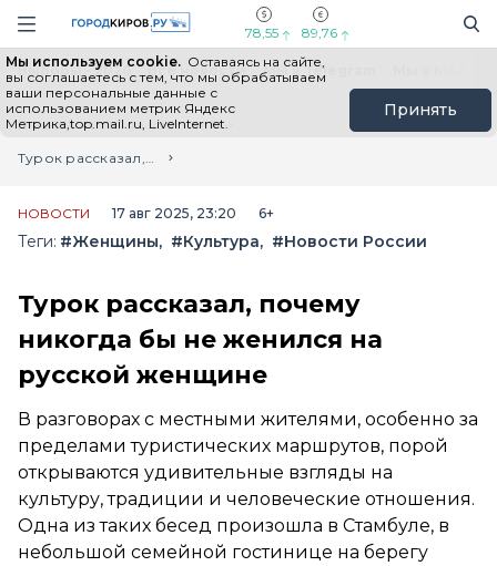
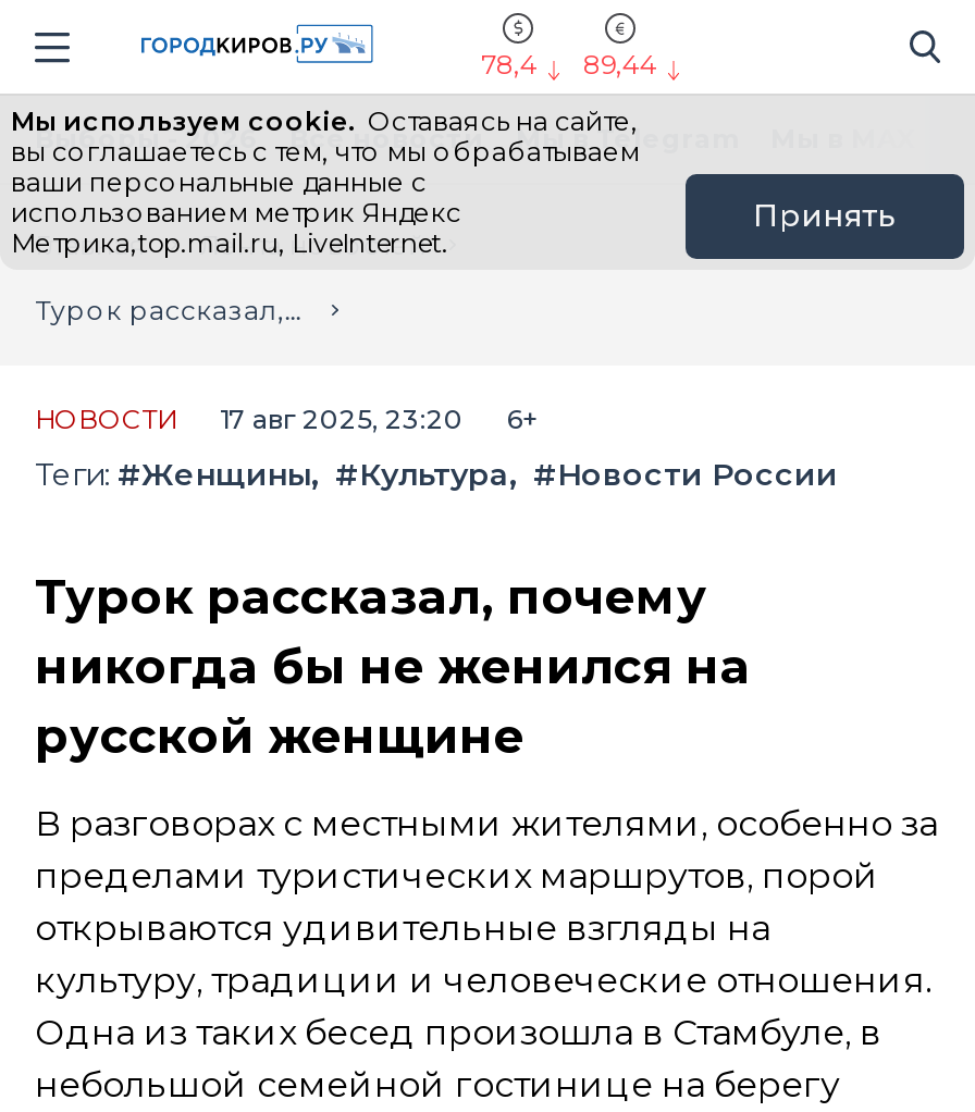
- 78,55
+ 78,4

- 89,76
+ 89,44
